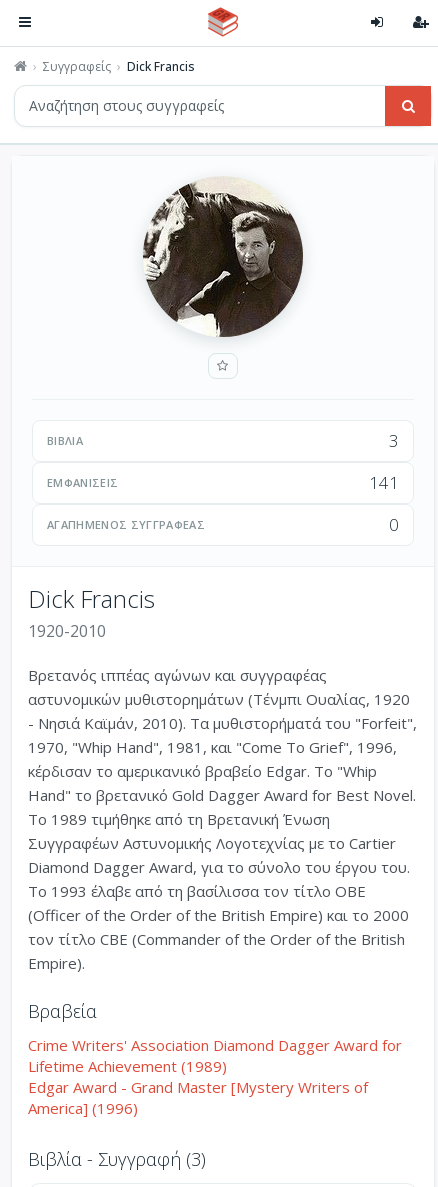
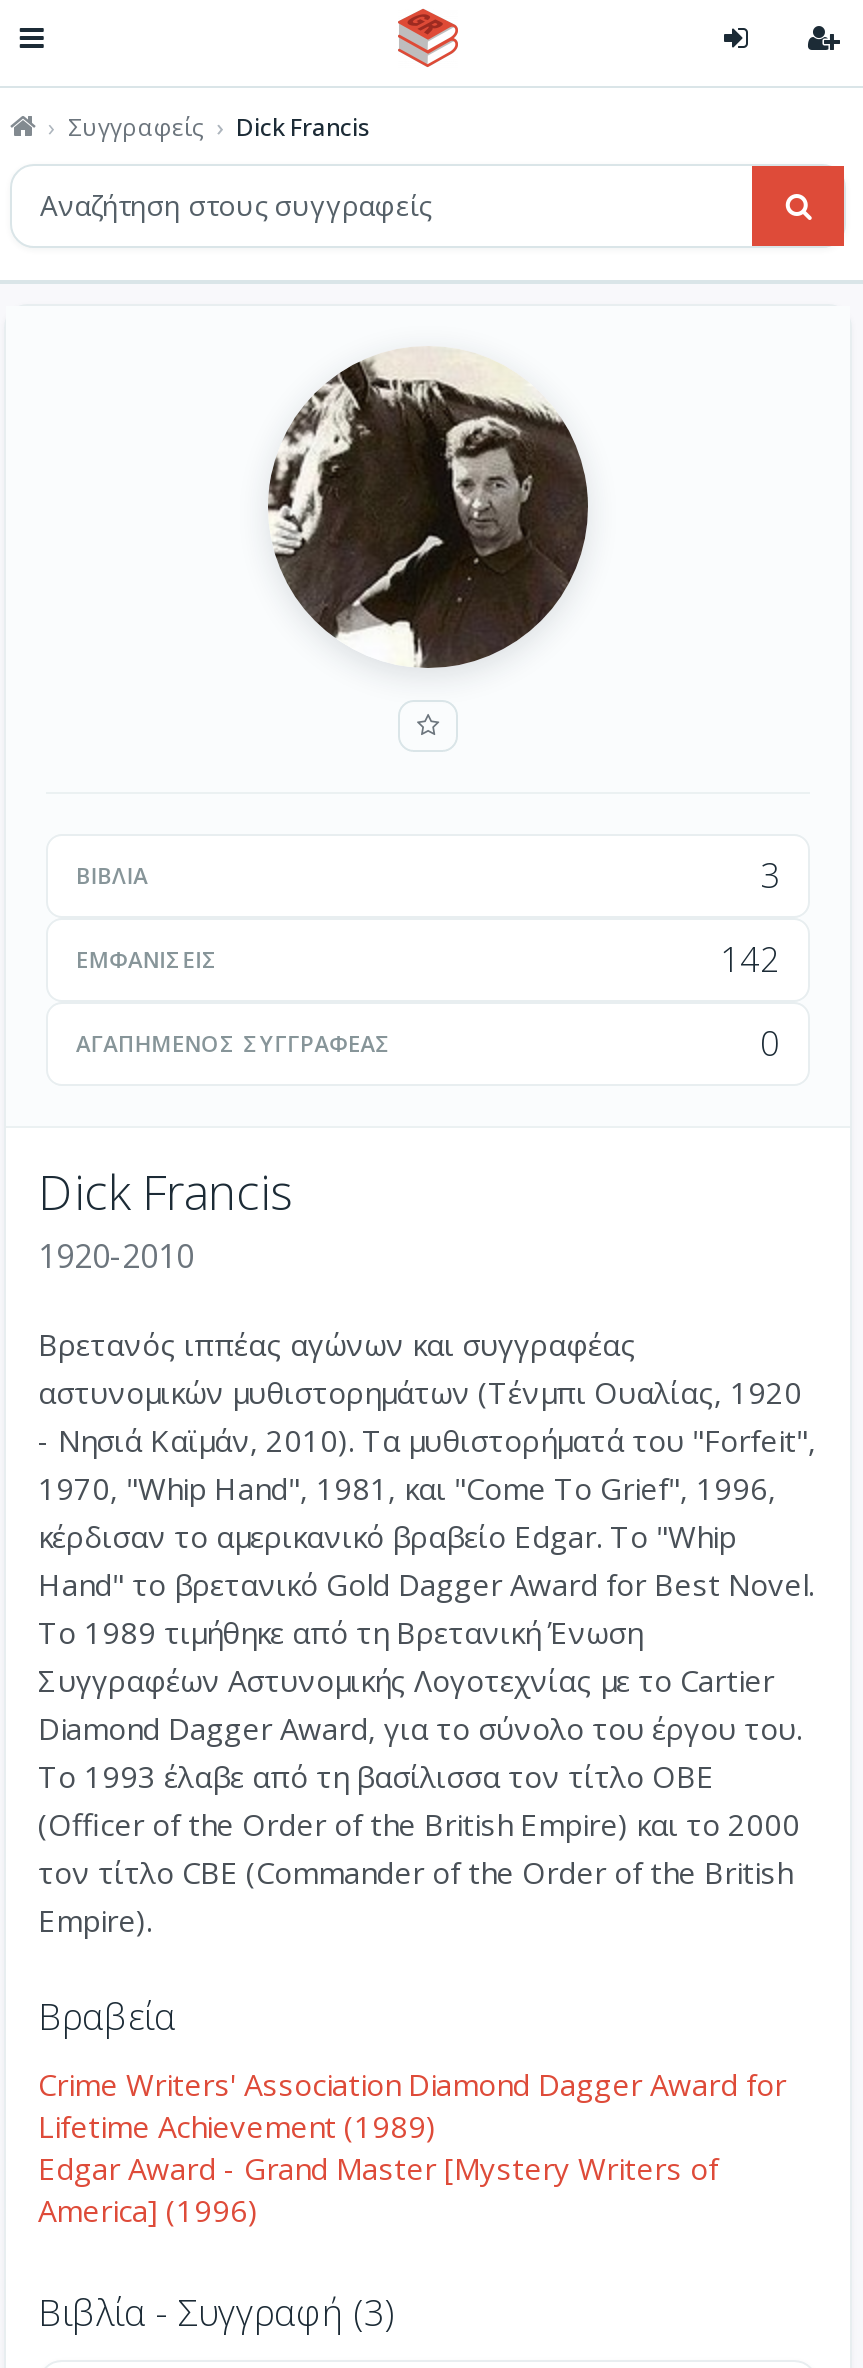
- 141
+ 142
